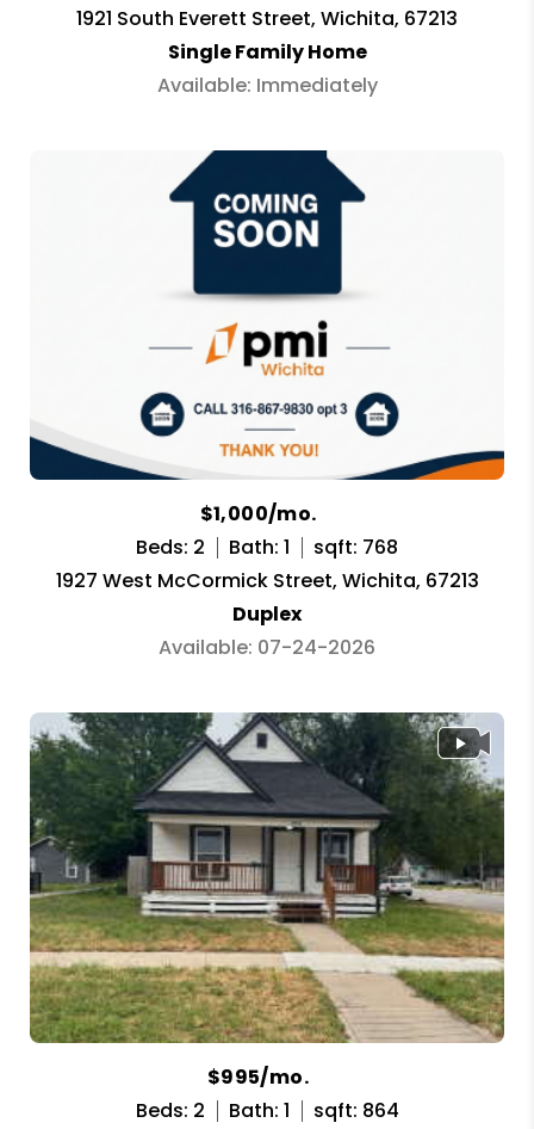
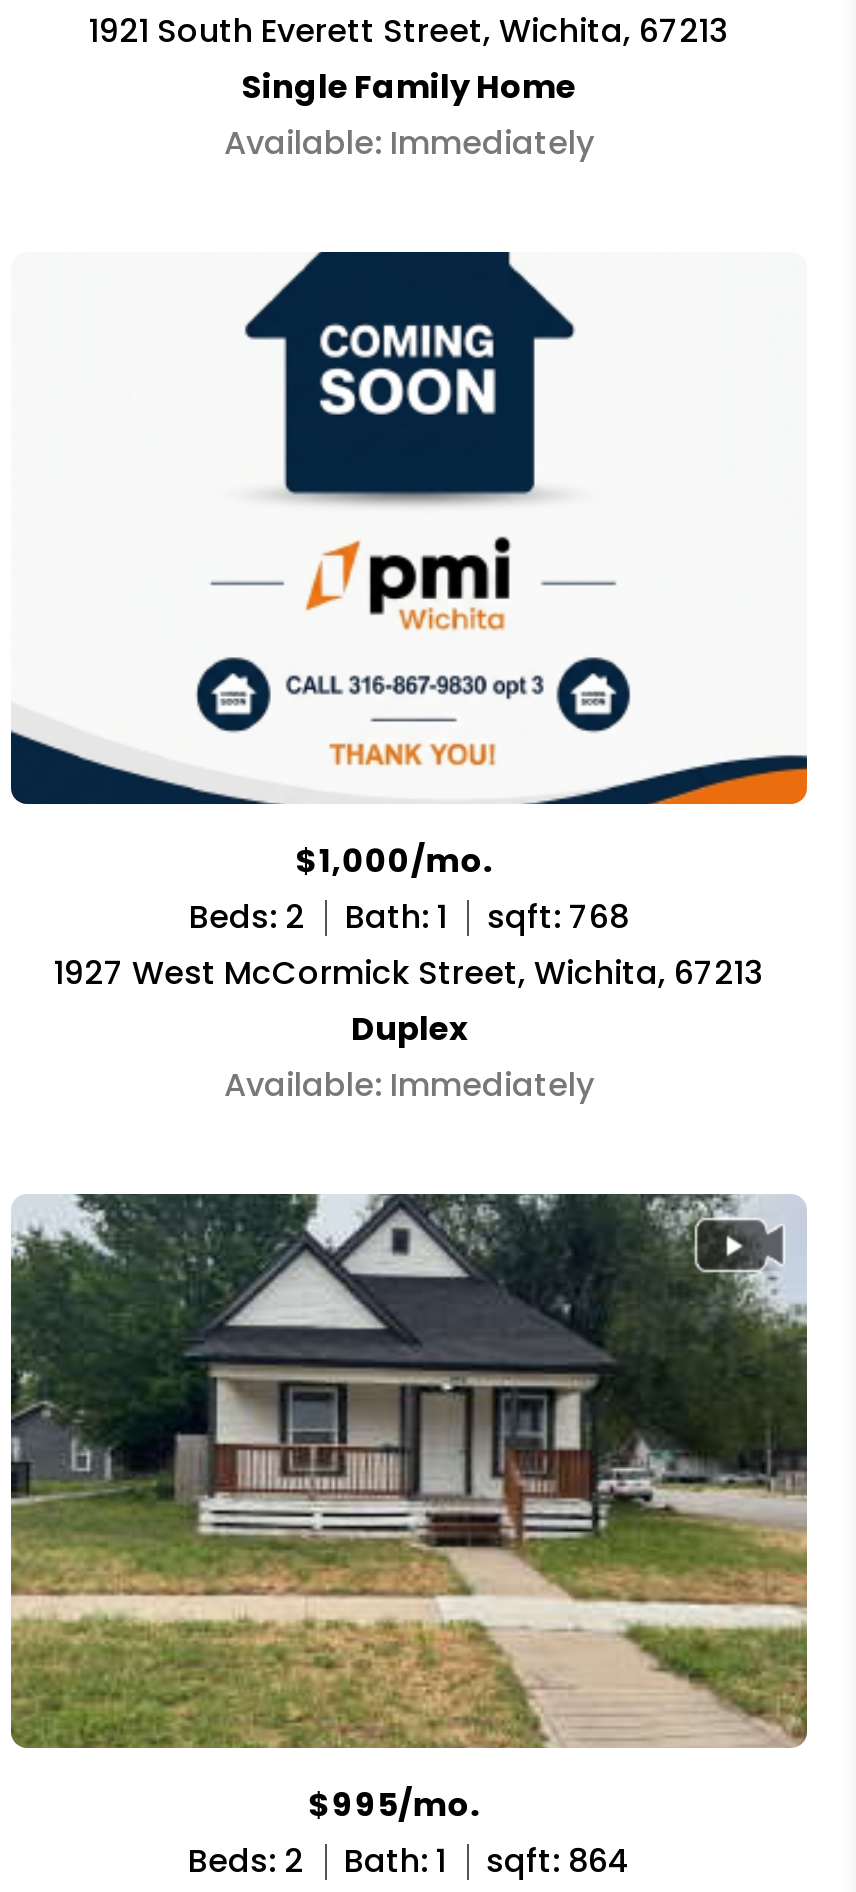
- Available: 07-24-2026
+ Available: Immediately
